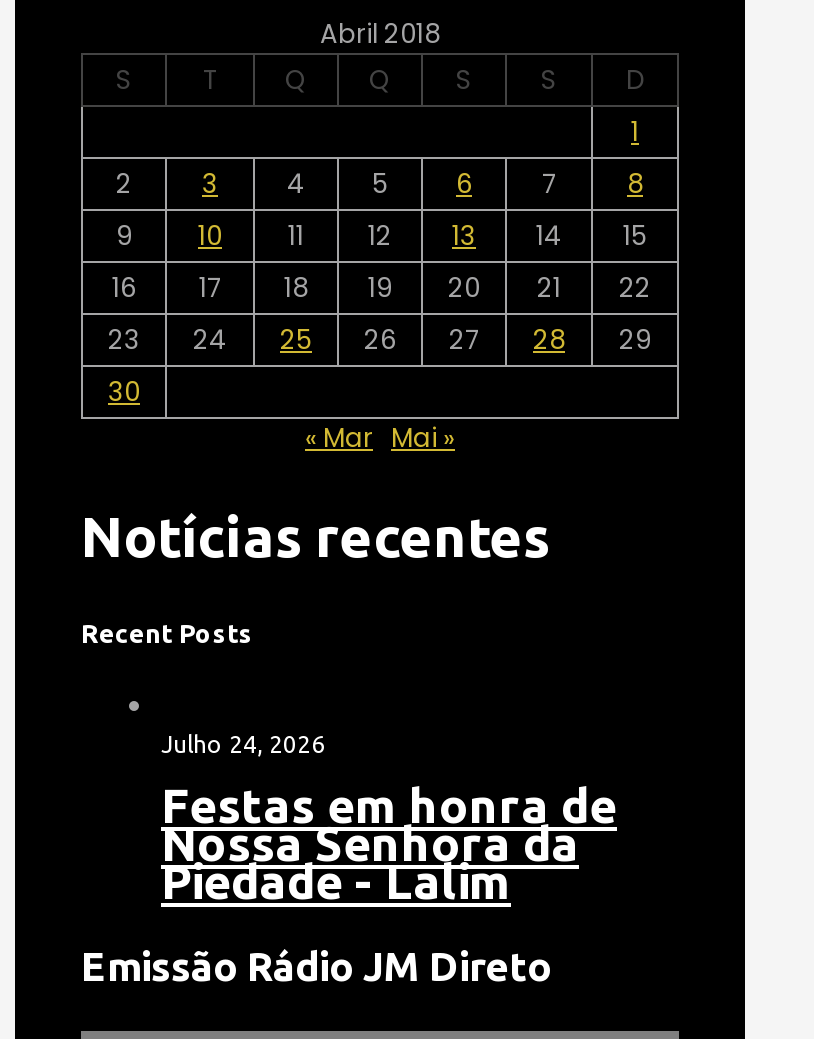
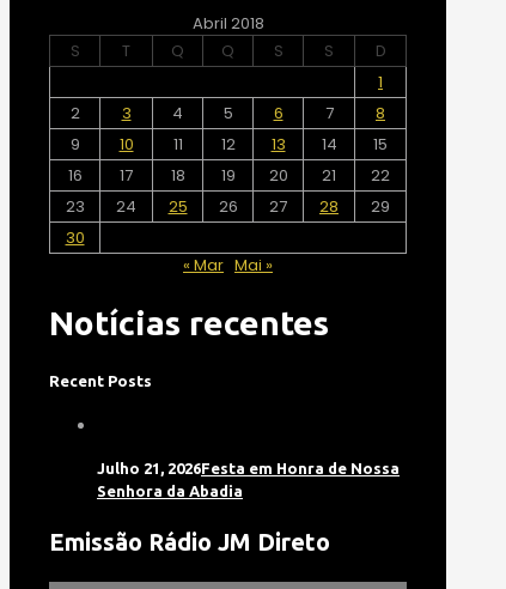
- Julho 24, 2026
- Festas em honra de
- Nossa Senhora da
- Piedade - Lalim
+ Julho 21, 2026Festa em Honra de Nossa
+ Senhora da Abadia
